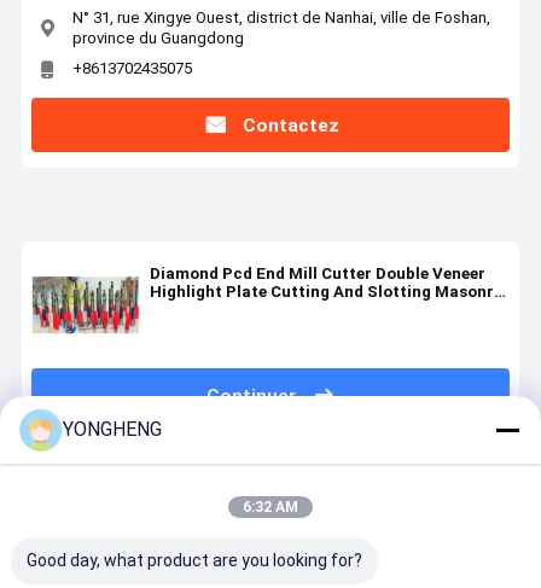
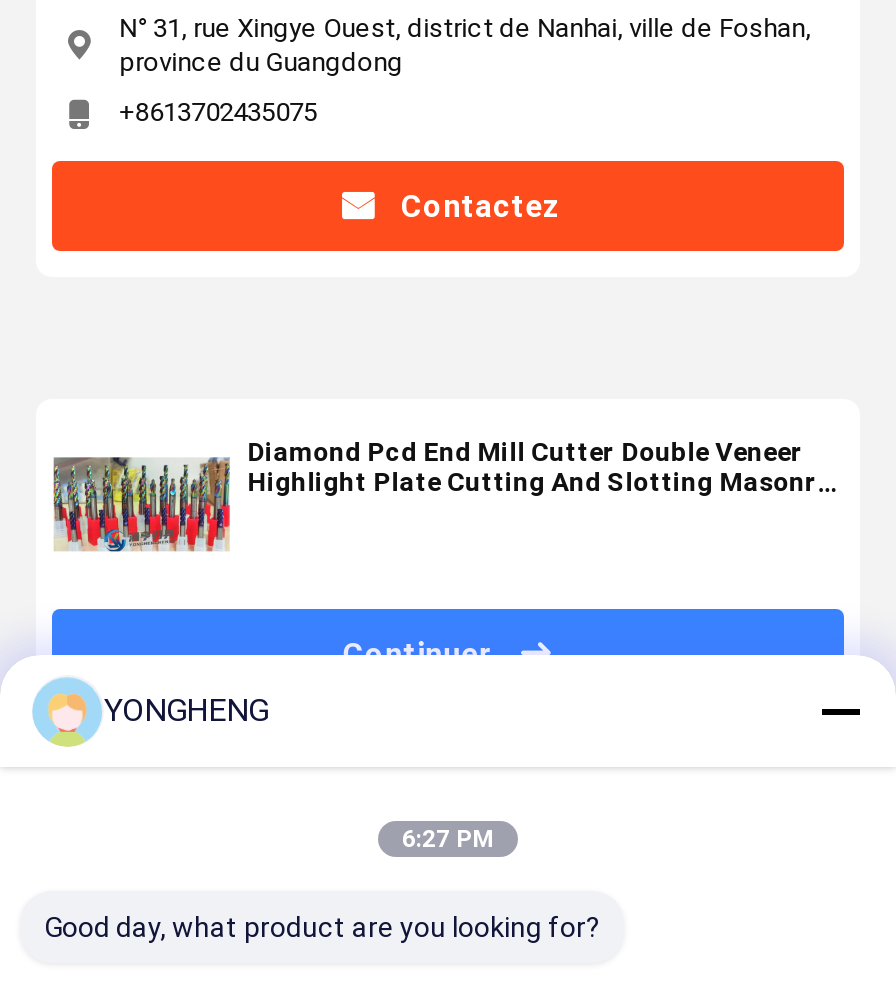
- 6:32 AM
+ 6:27 PM
